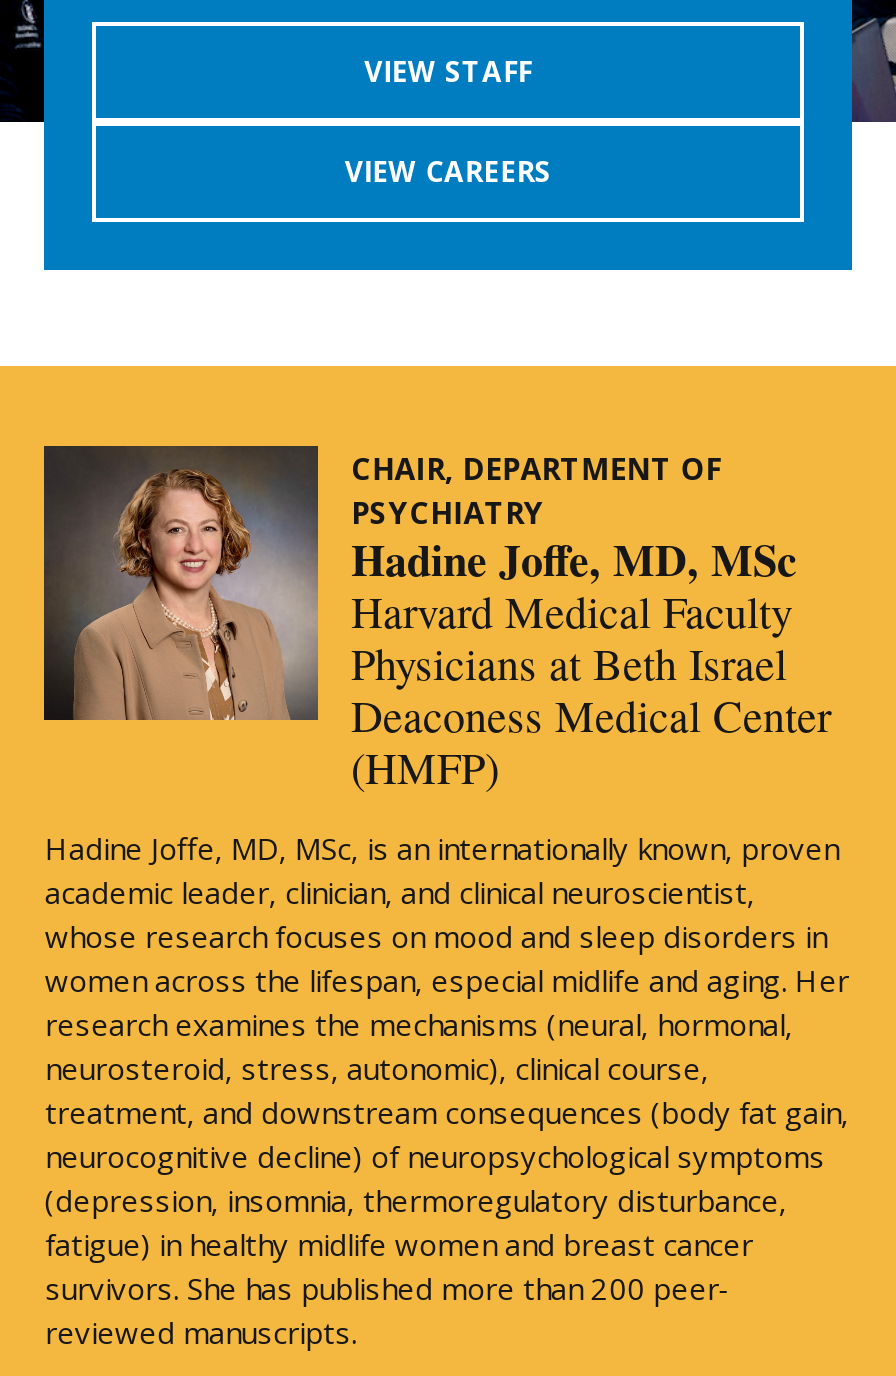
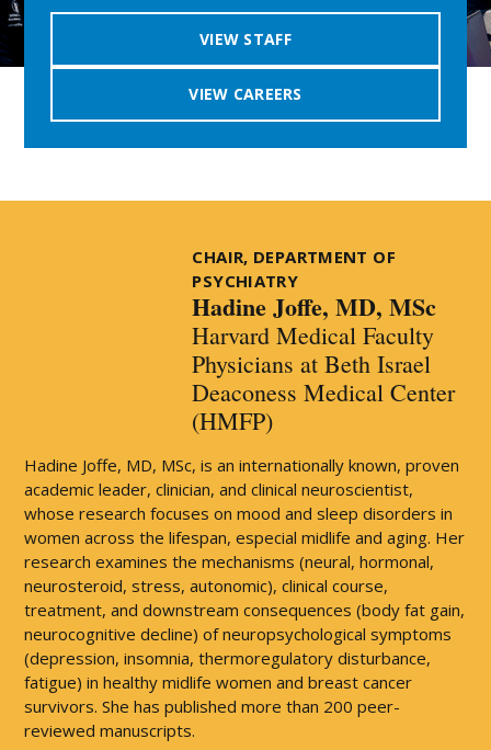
- [image]
